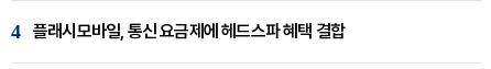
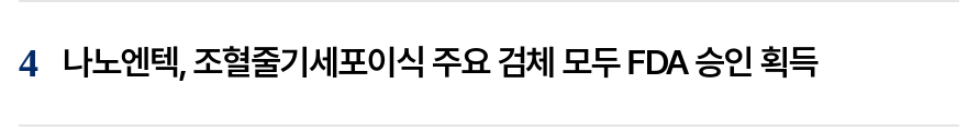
- 플래시모바일, 통신 요금제에 헤드스파 혜택 결합
+ 나노엔텍, 조혈줄기세포이식 주요 검체 모두 FDA 승인 획득
